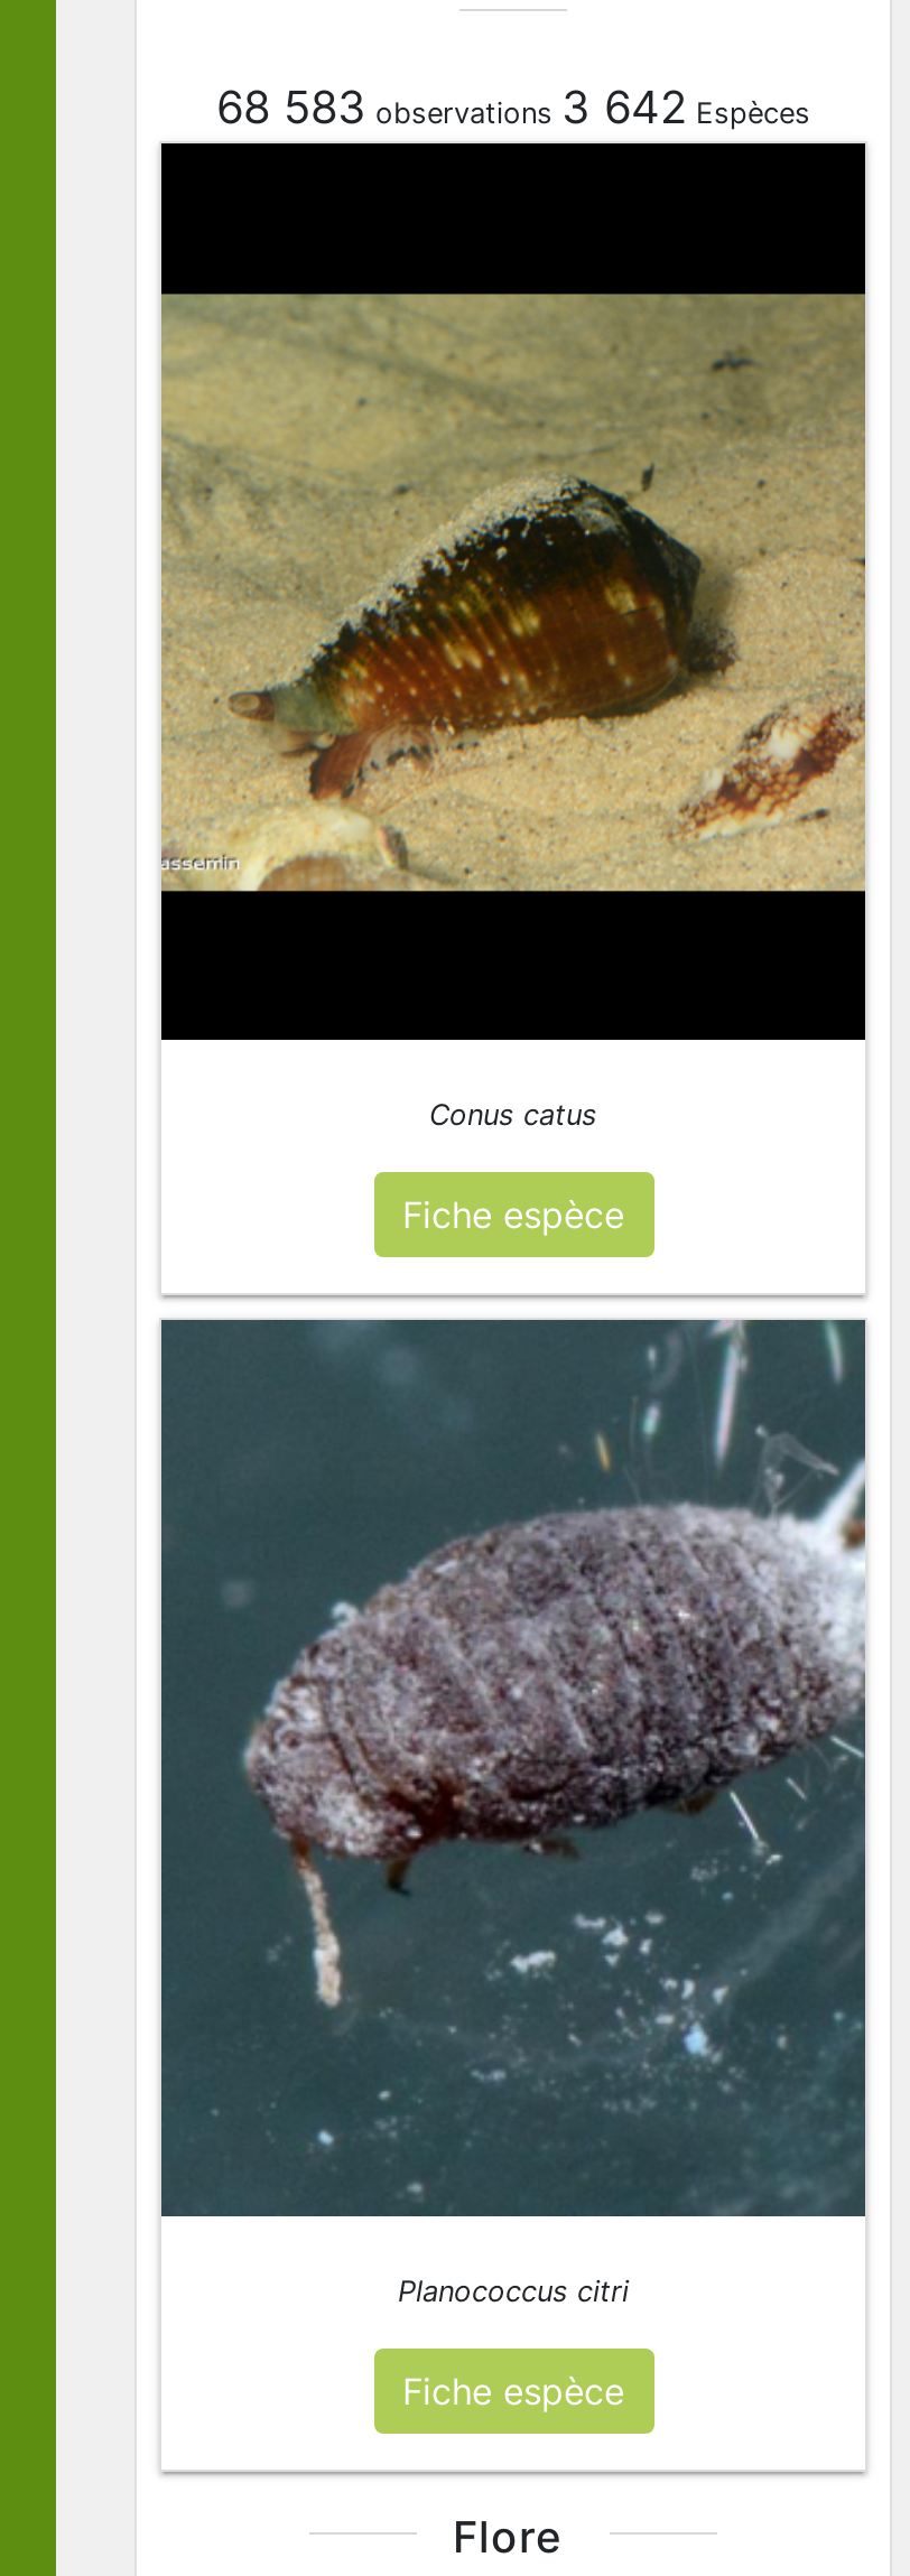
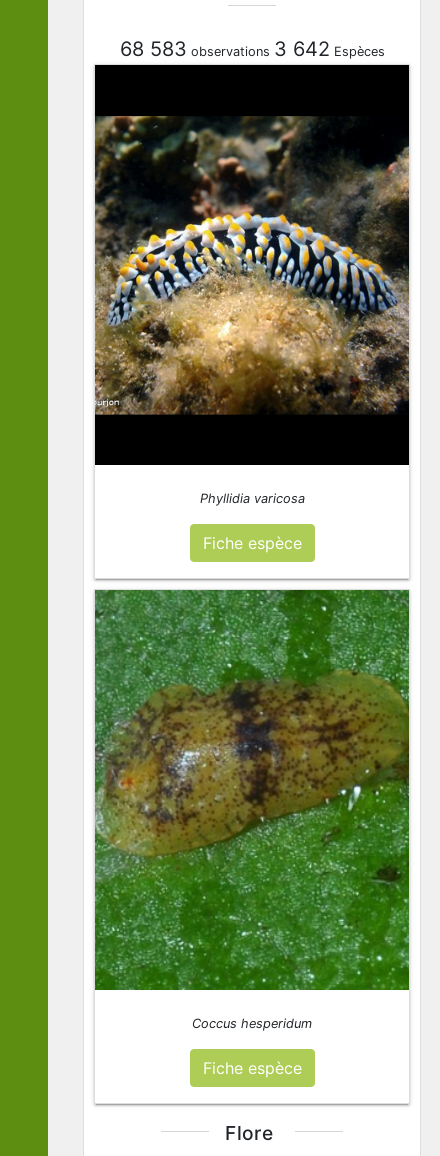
- [image]
+ [image]

- Conus catus
+ Phyllidia varicosa

- [image]
- Planococcus citri
+ [image]
+ Coccus hesperidum
